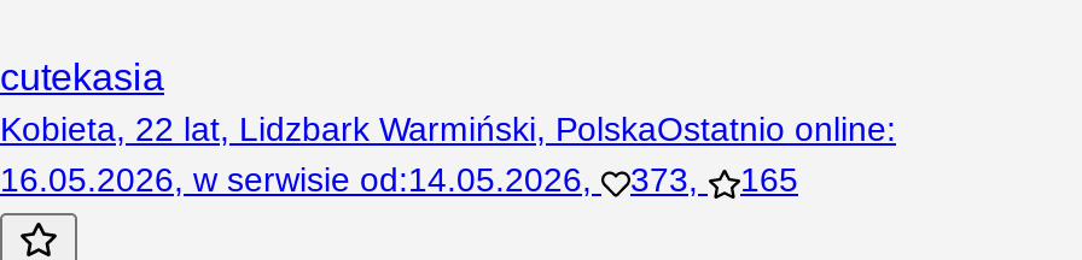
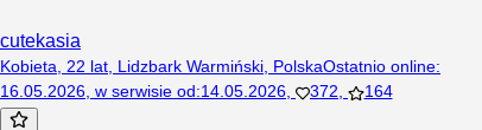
- 373,
+ 372,

- 165
+ 164
